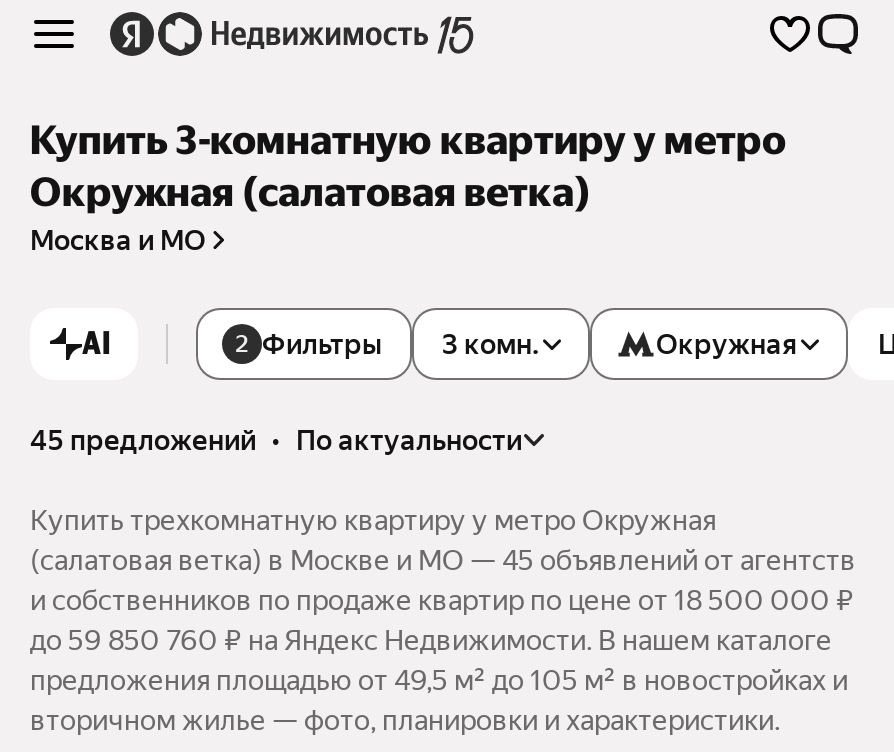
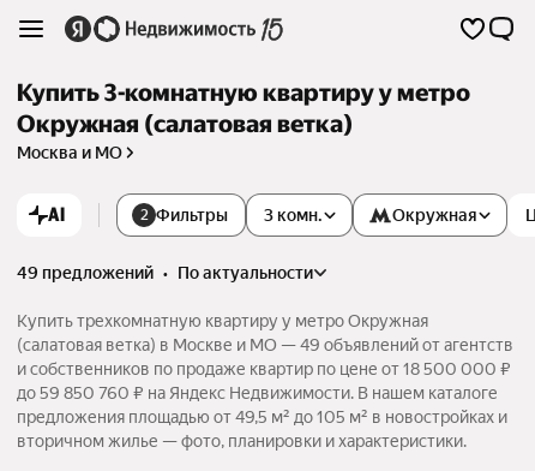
- 45 предложений • по актуальности
+ 49 предложений • по актуальности

- (салатовая ветка) в Москве и МО — 45 объявлений от агентств
+ (салатовая ветка) в Москве и МО — 49 объявлений от агентств
